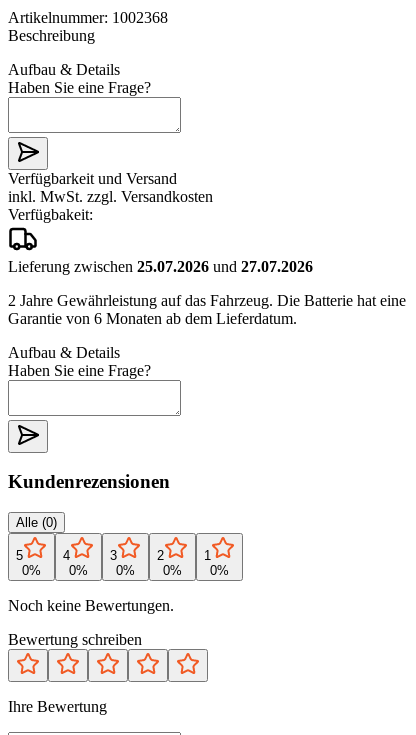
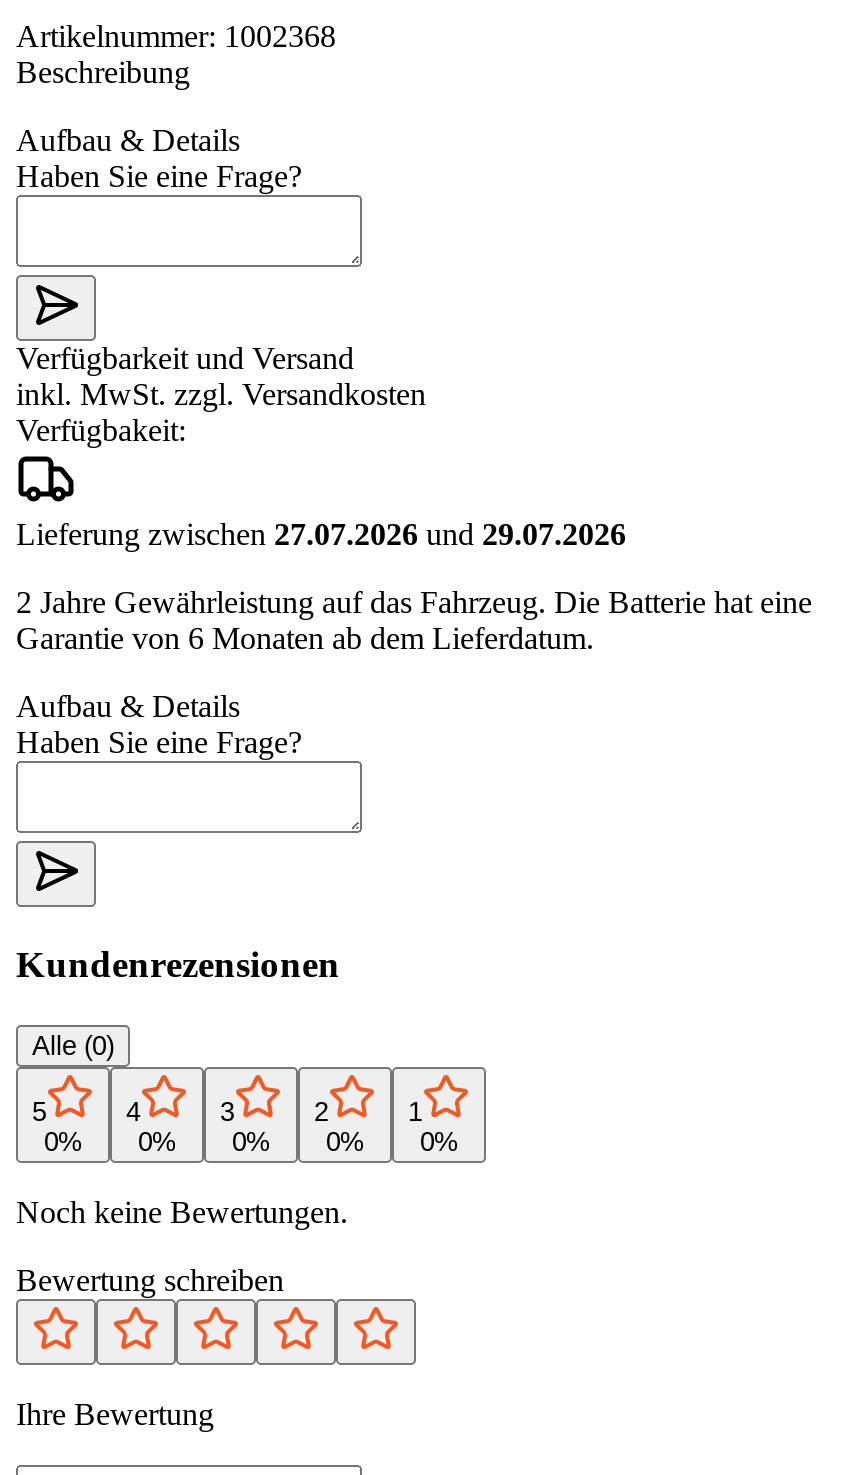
- Lieferung zwischen 25.07.2026 und 27.07.2026
+ Lieferung zwischen 27.07.2026 und 29.07.2026
